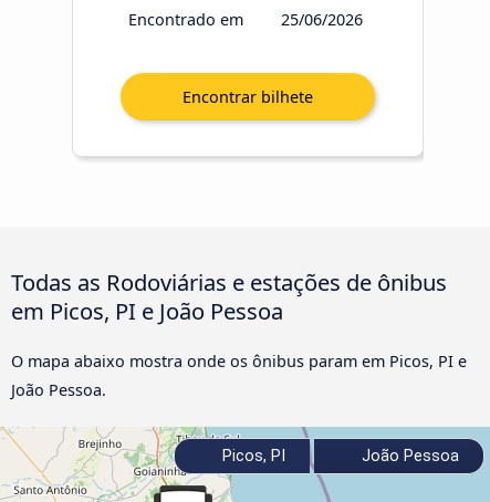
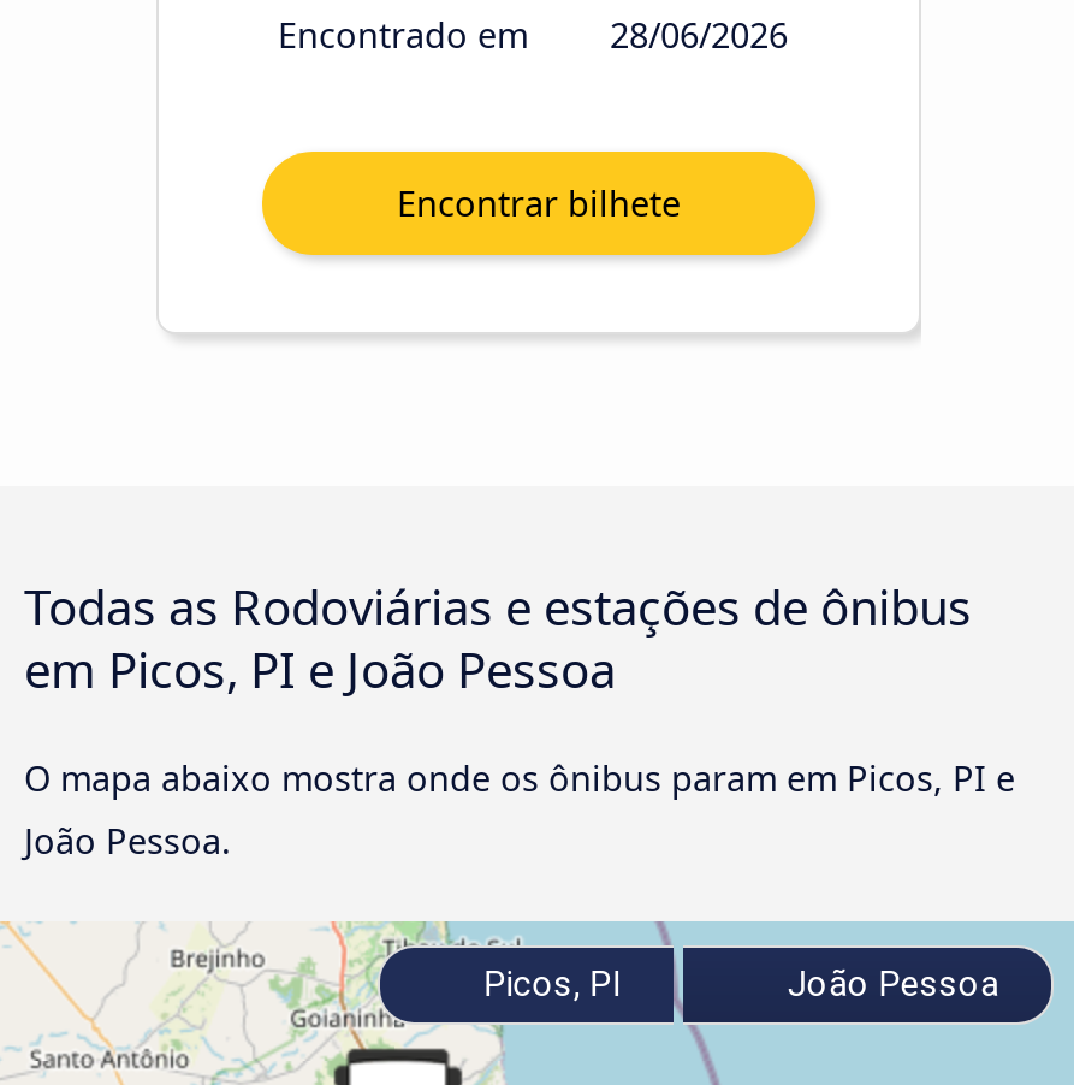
- Encontrado em 25/06/2026
+ Encontrado em 28/06/2026
